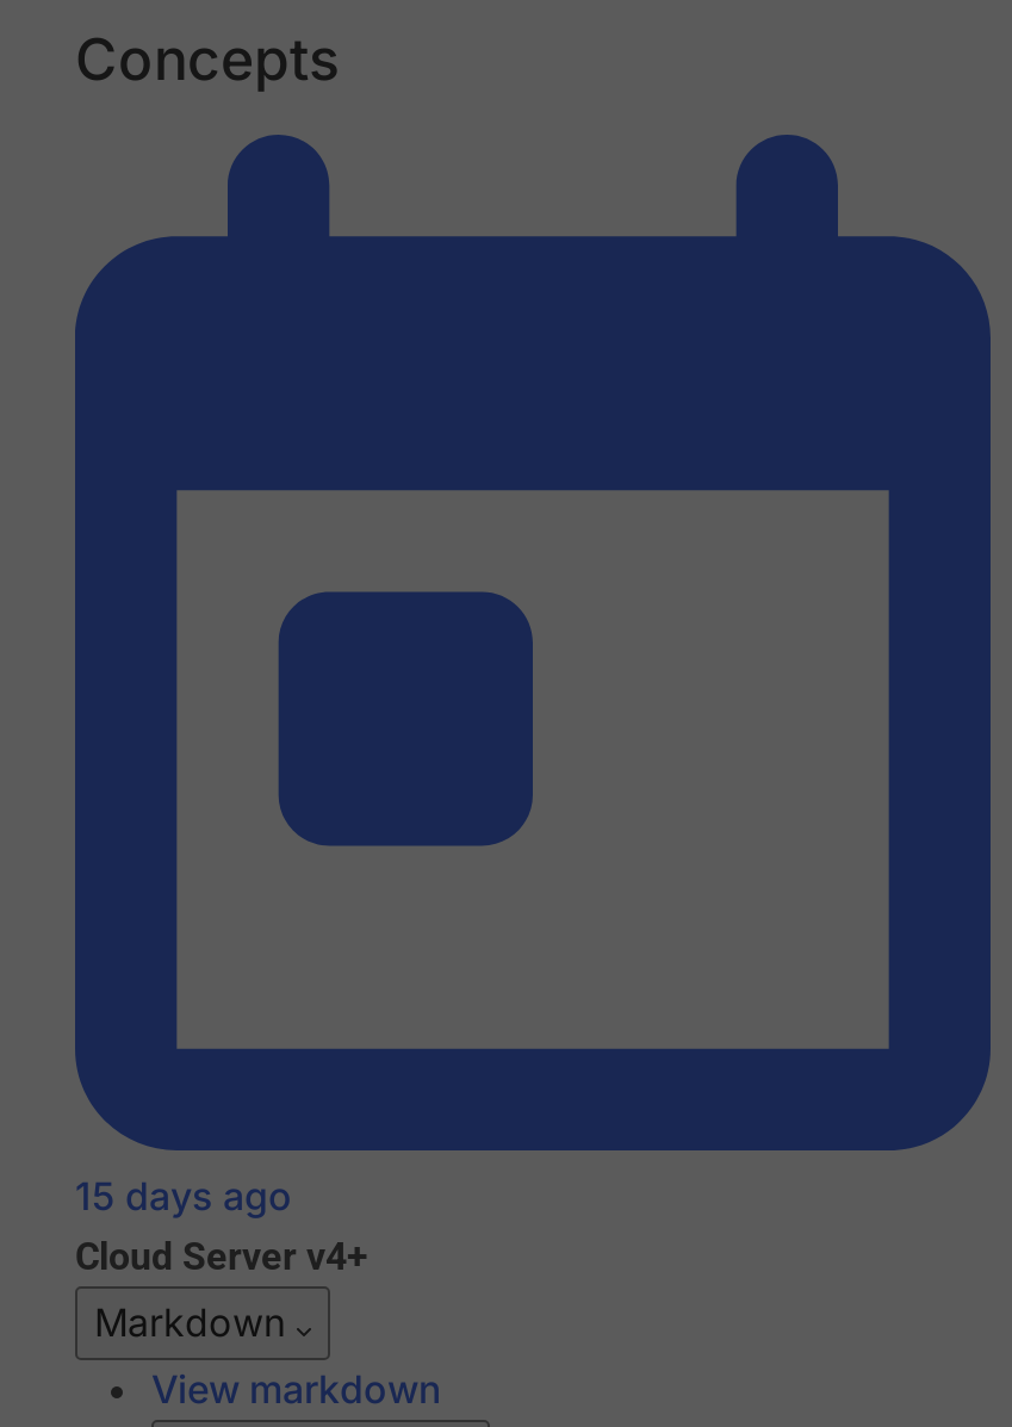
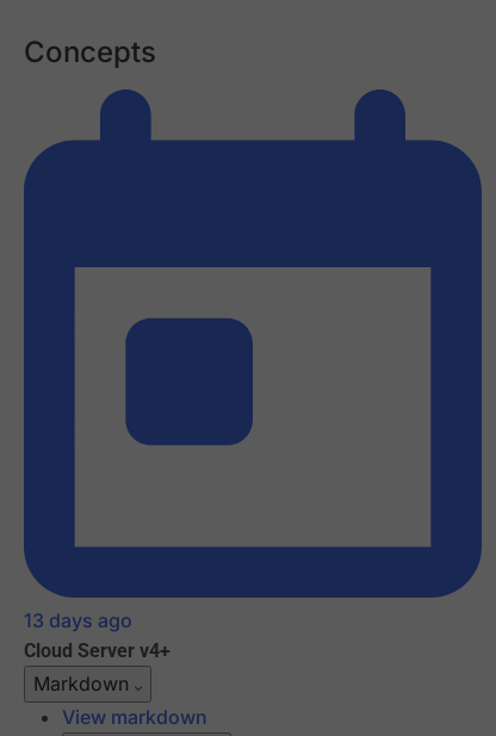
- 15 days ago
+ 13 days ago
